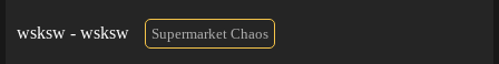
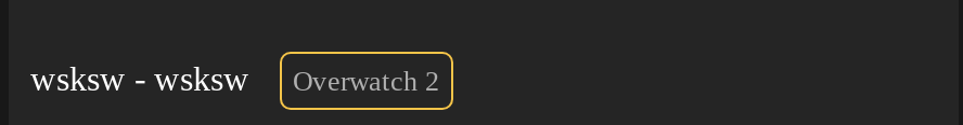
- Supermarket Chaos
+ Overwatch 2
